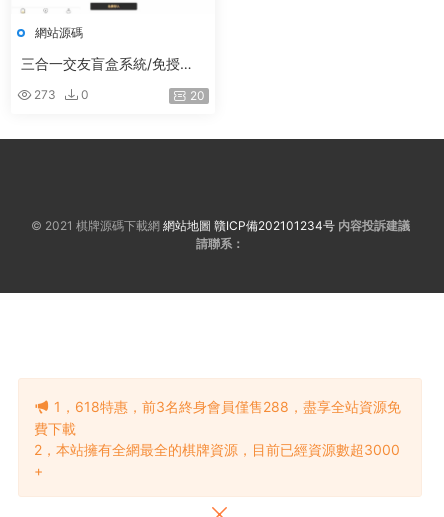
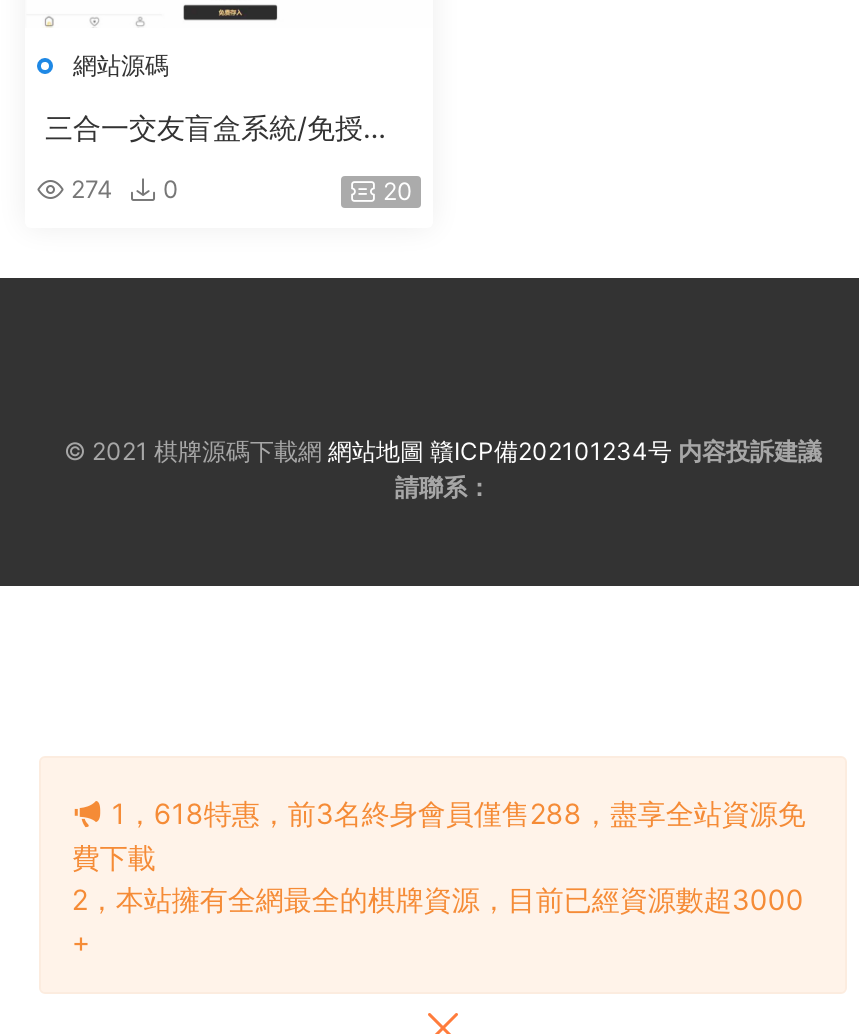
- 273 0
+ 274 0
